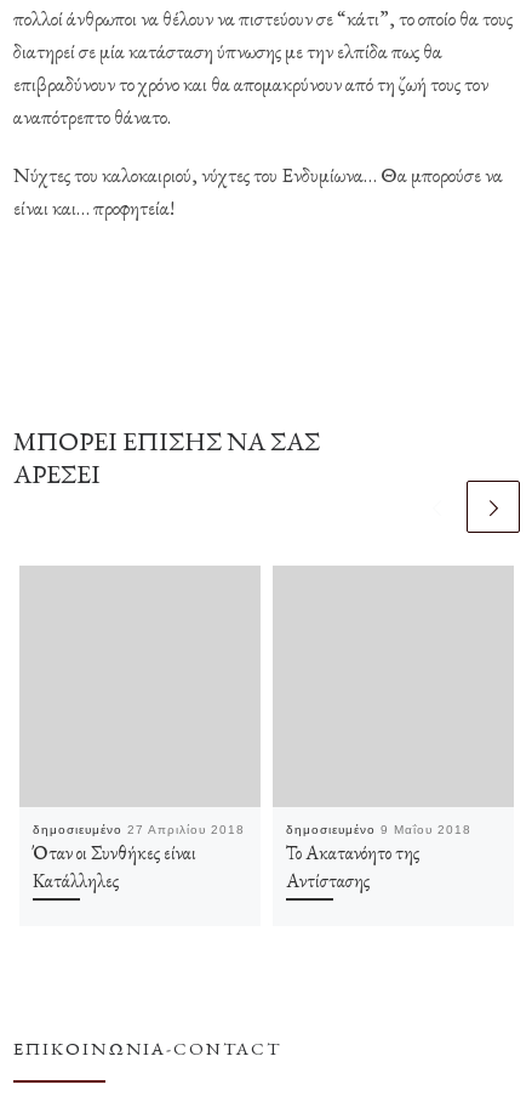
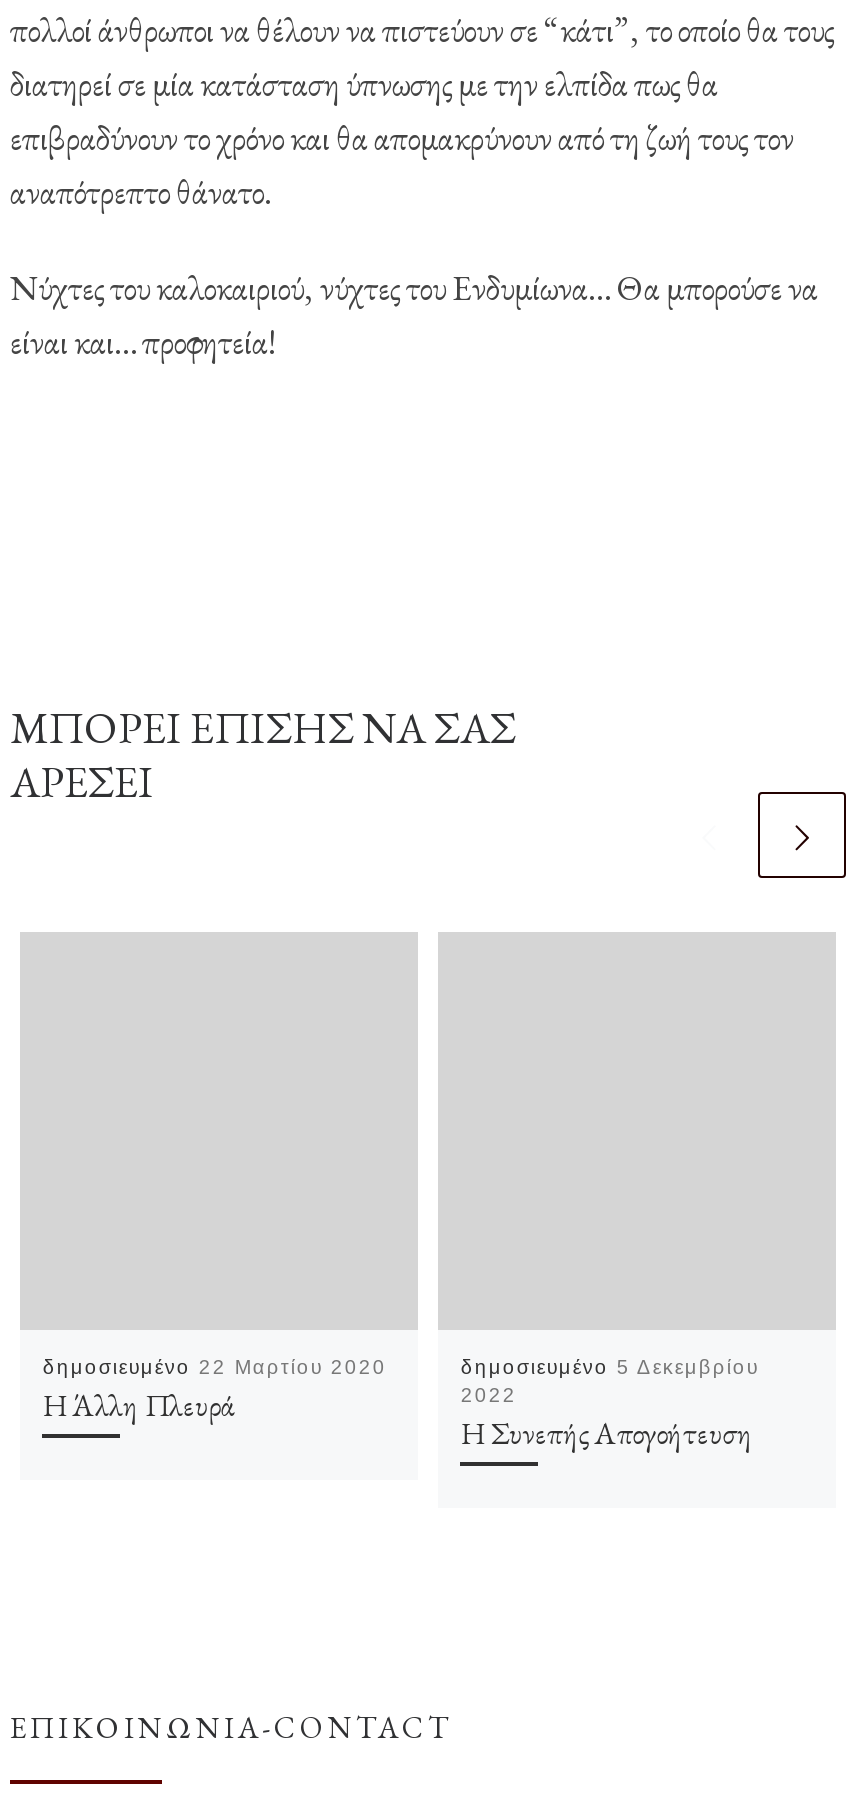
- δημοσιευμένο 27 Απριλίου 2018
- Όταν οι Συνθήκες είναι
- Κατάλληλες
+ δημοσιευμένο 22 Μαρτίου 2020
+ Η Άλλη Πλευρά

- δημοσιευμένο 9 Μαΐου 2018
- Το Ακατανόητο της
- Αντίστασης
+ δημοσιευμένο 5 Δεκεμβρίου
+ 2022
+ Η Συνεπής Απογοήτευση
